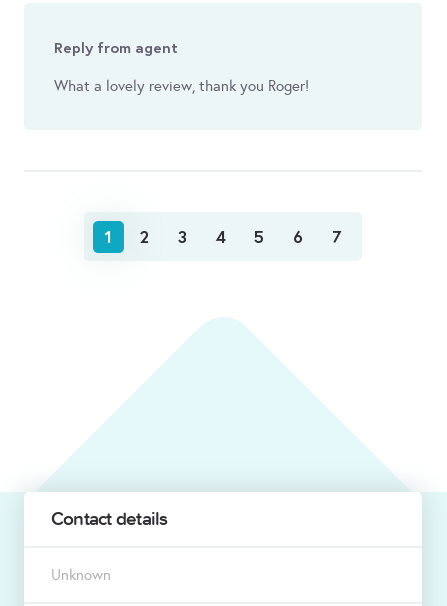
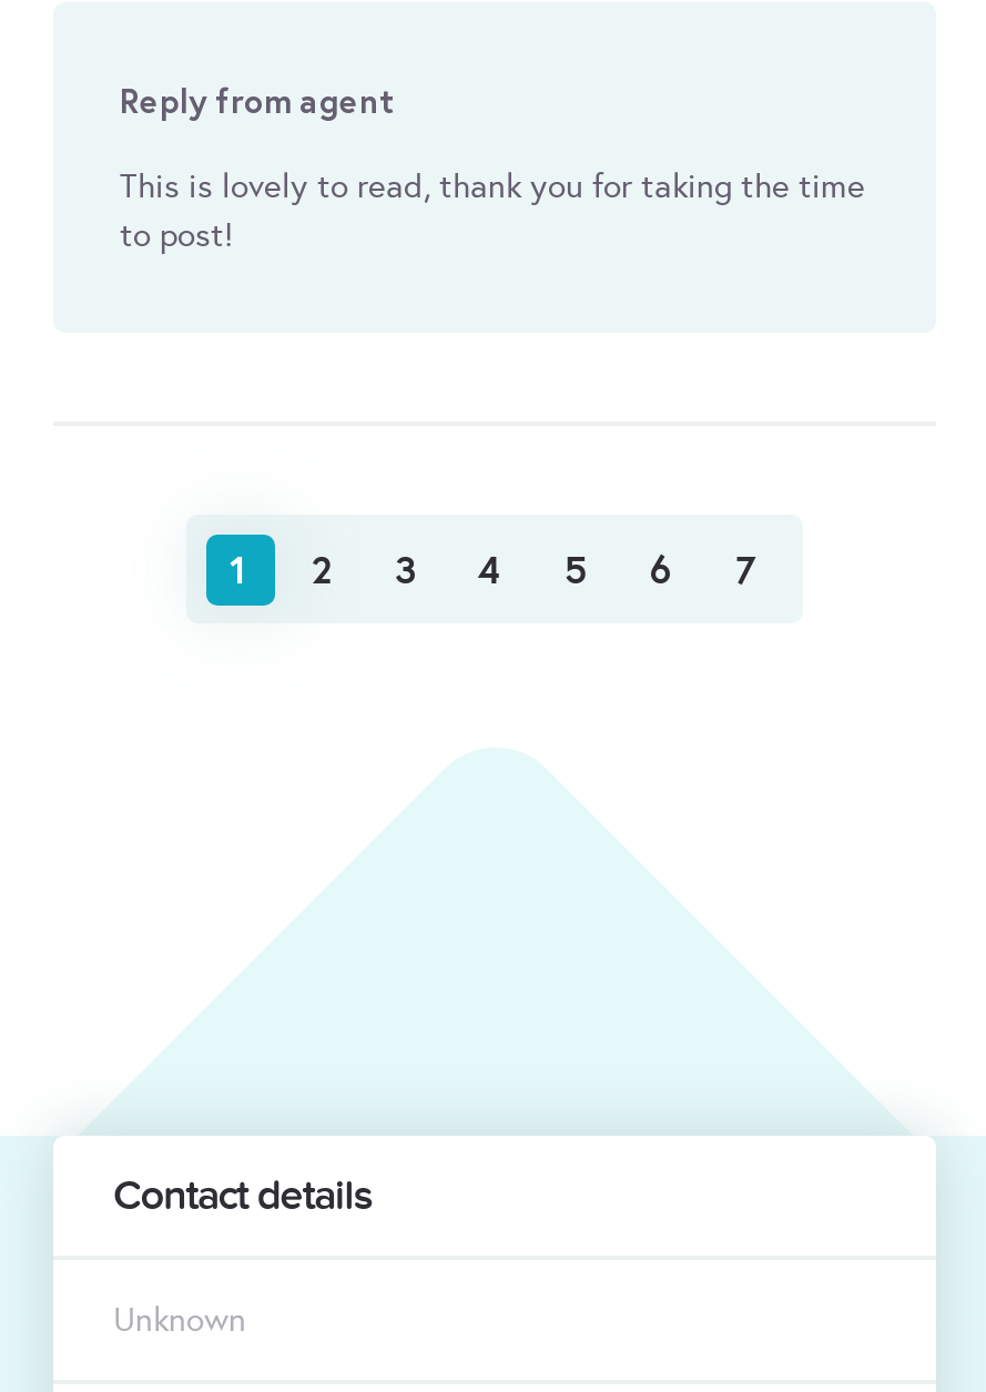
- What a lovely review, thank you Roger!
+ This is lovely to read, thank you for taking the time
+ to post!
